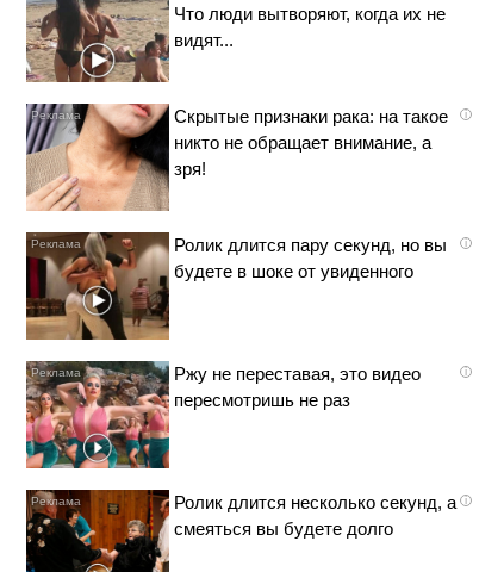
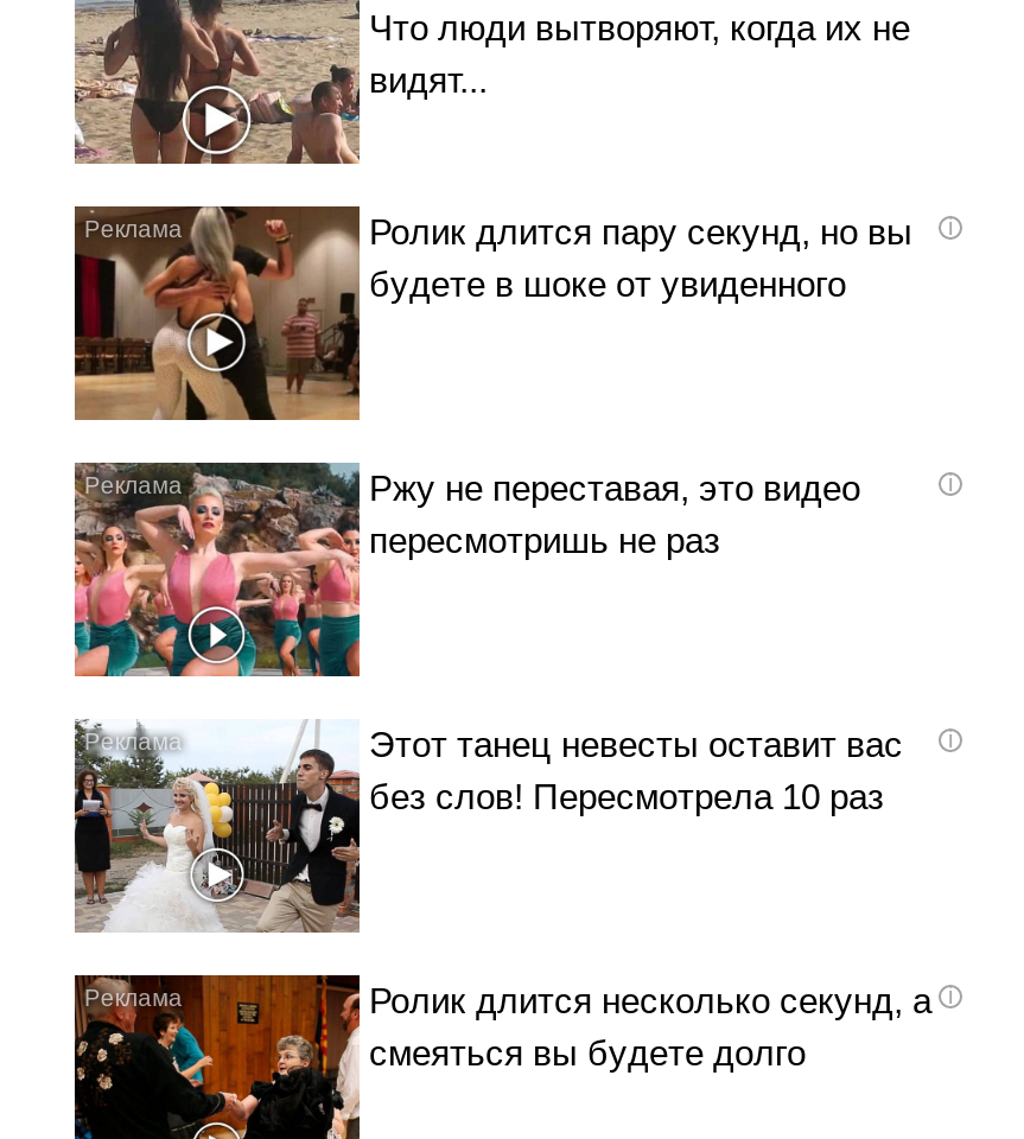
- [image]
- Скрытые признаки рака: на такое
- никто не обращает внимание, а
- зря!

moved up: [image] | Ролик длится пару секунд, но вы | будете в шоке от увиденного | Ржу не переставая, это видео | пересмотришь не раз

moved up: [image]

+ [image]
+ Этот танец невесты оставит вас
+ без слов! Пересмотрела 10 раз
